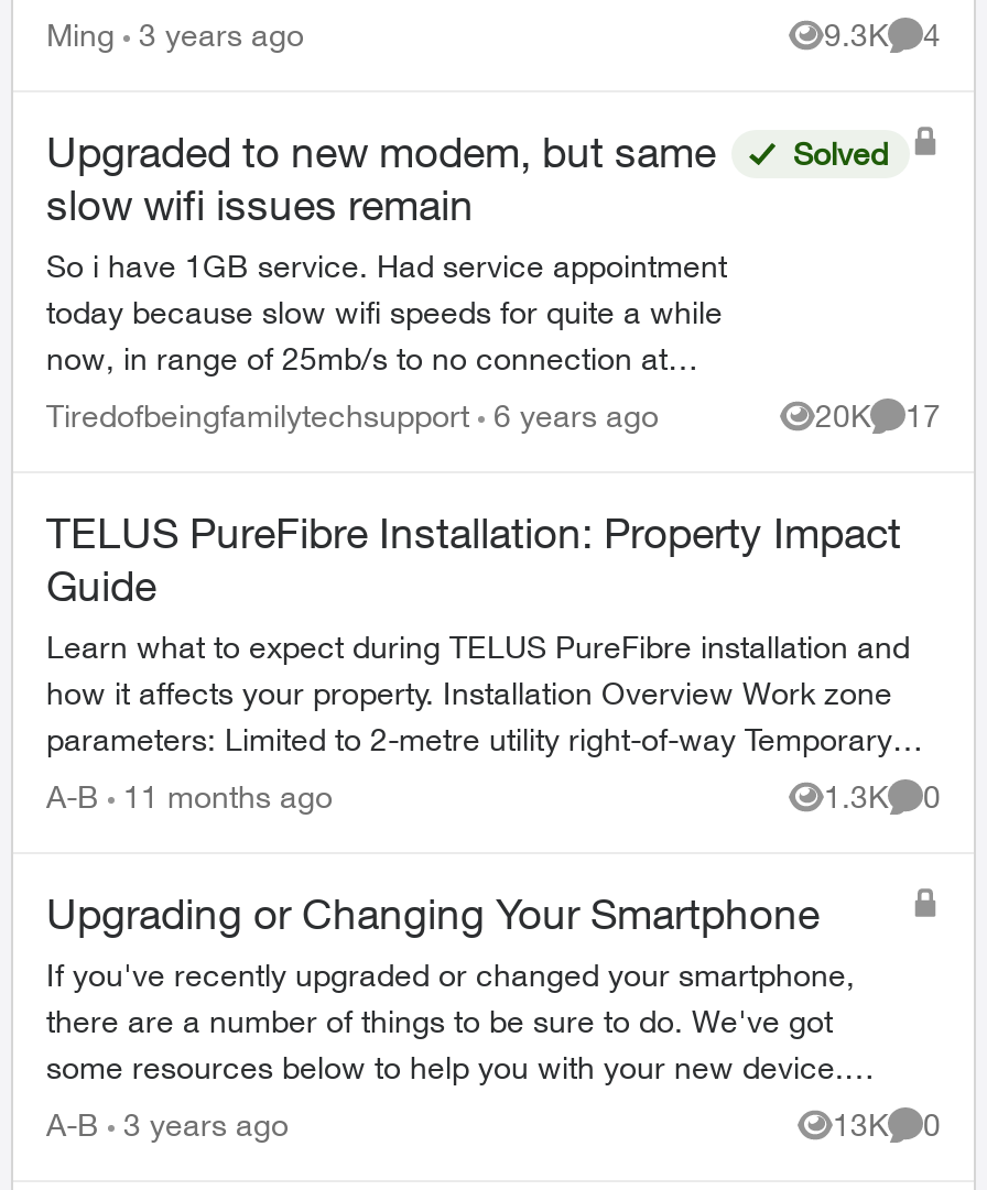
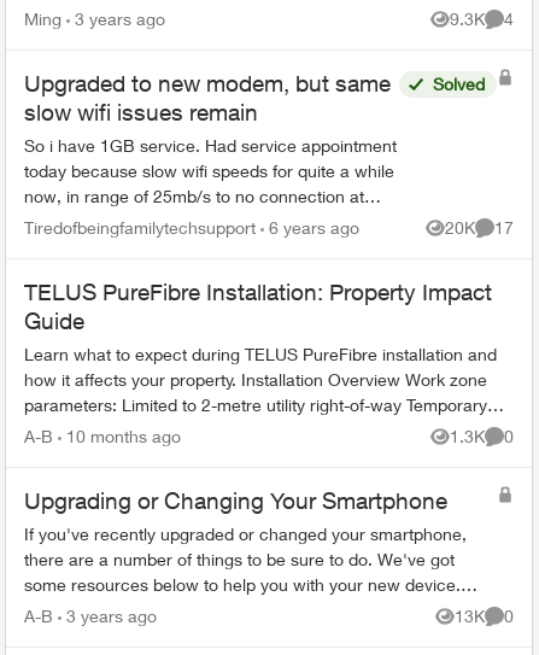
- 11 months ago
+ 10 months ago
